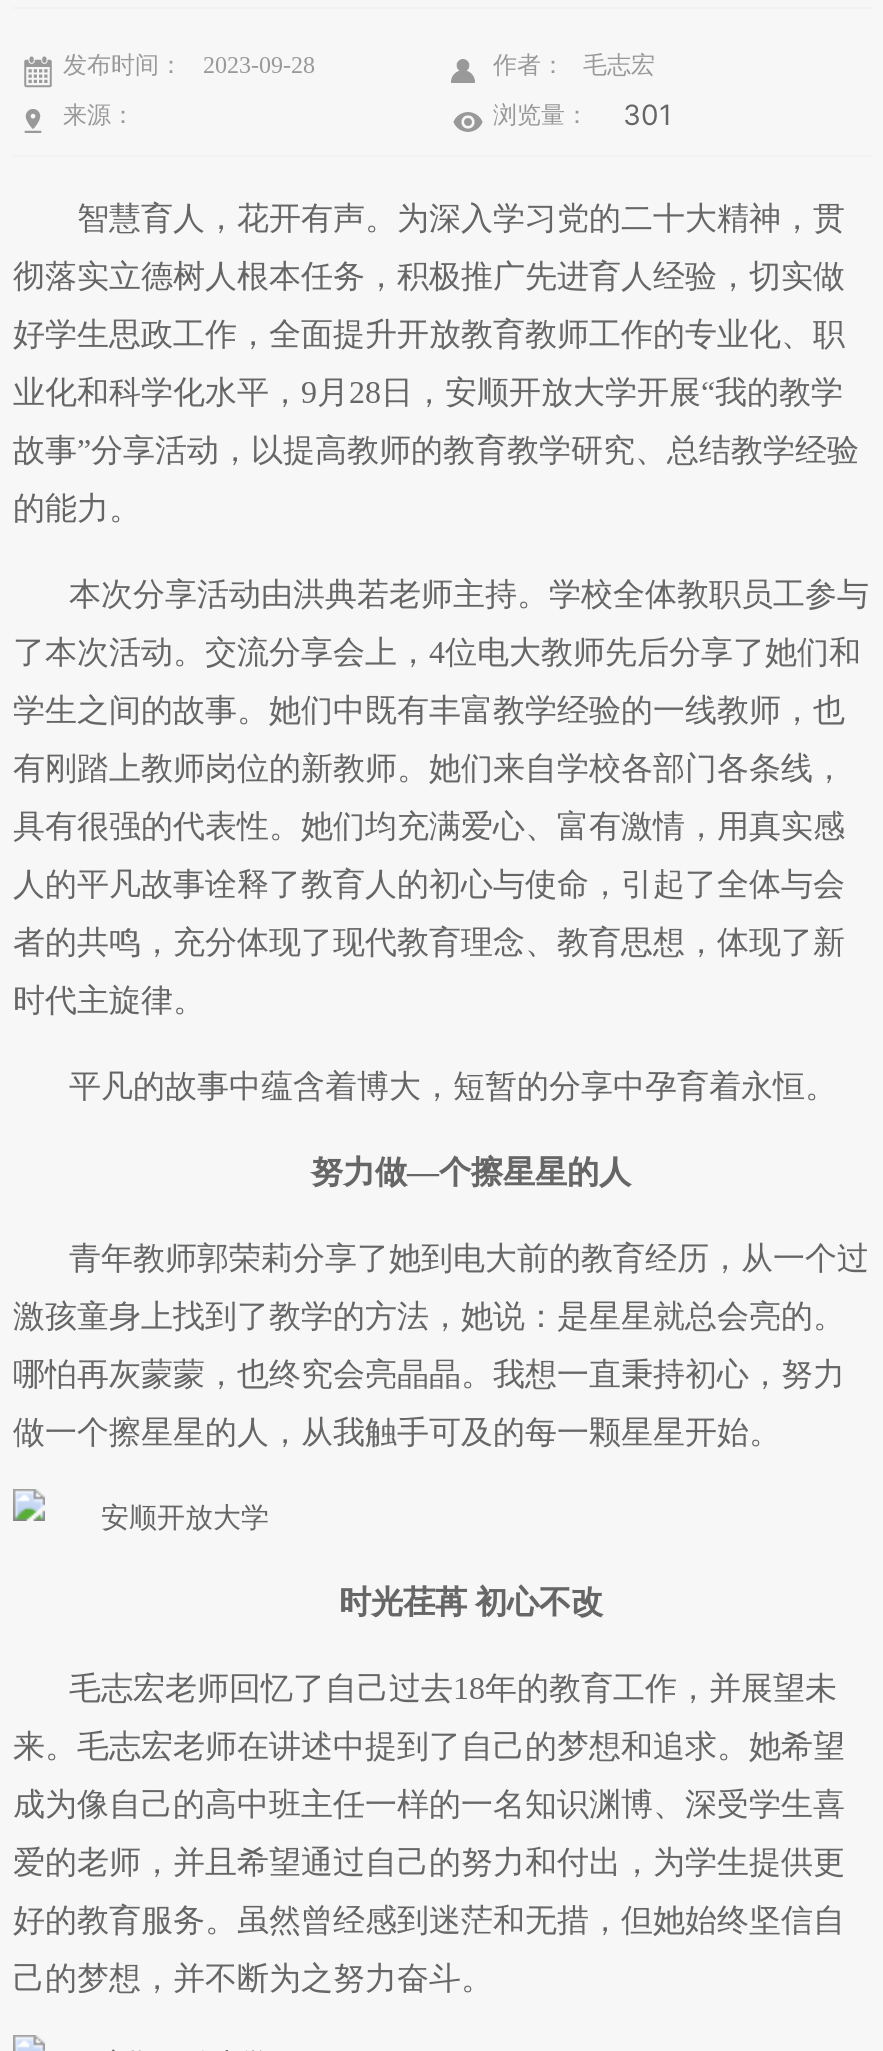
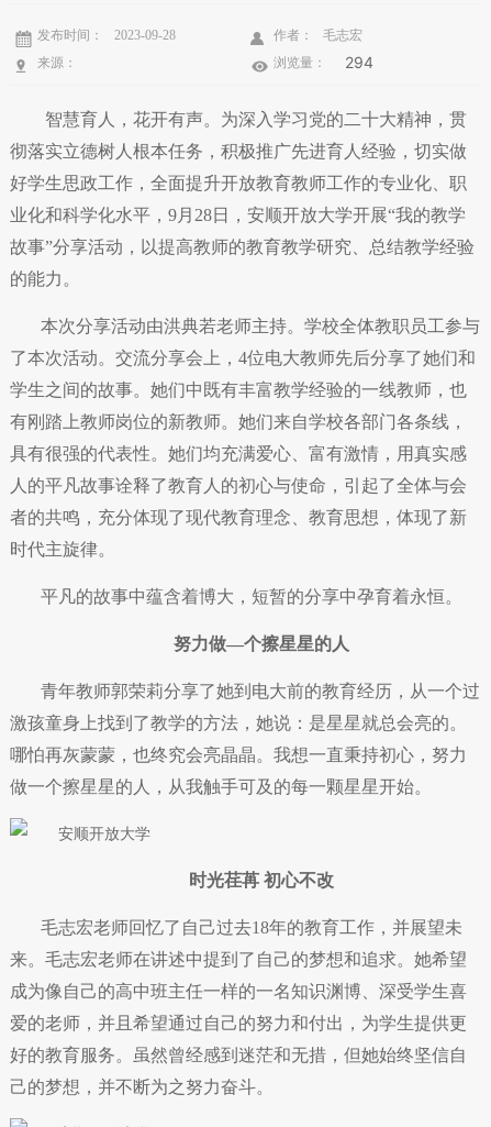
- 浏览量： 301
+ 浏览量： 294
